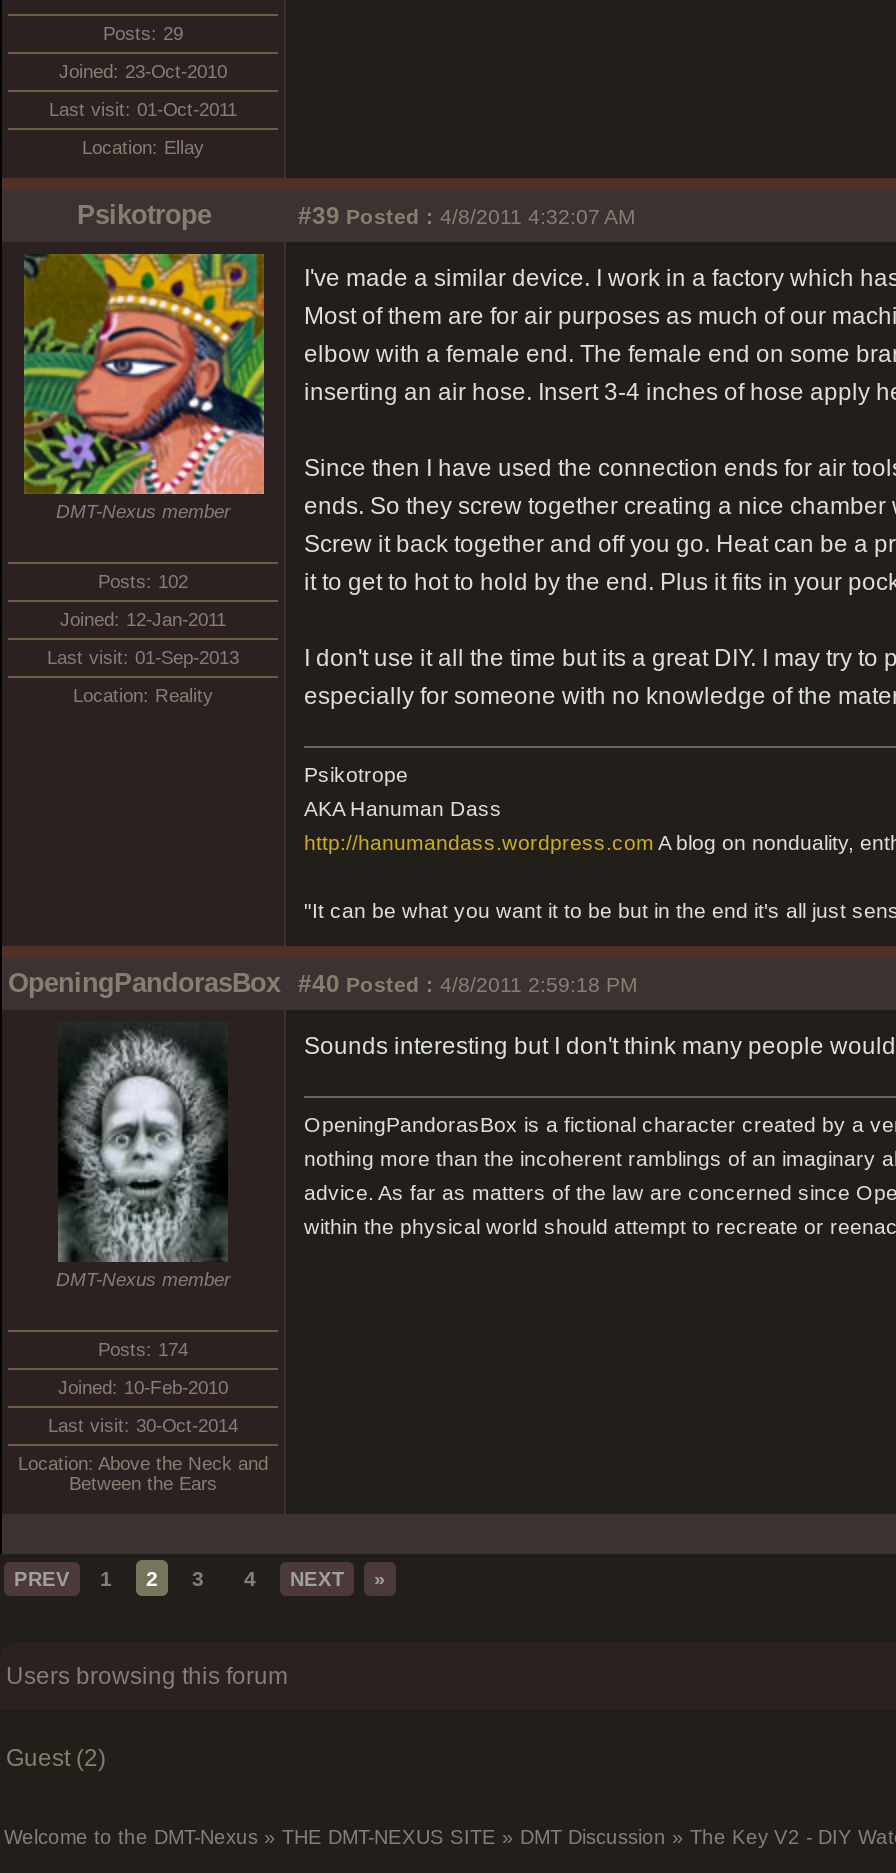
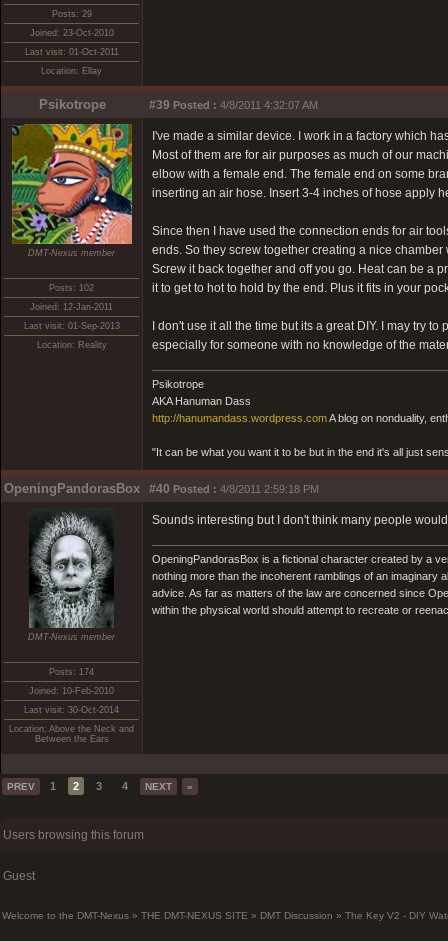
- Guest (2)
+ Guest
